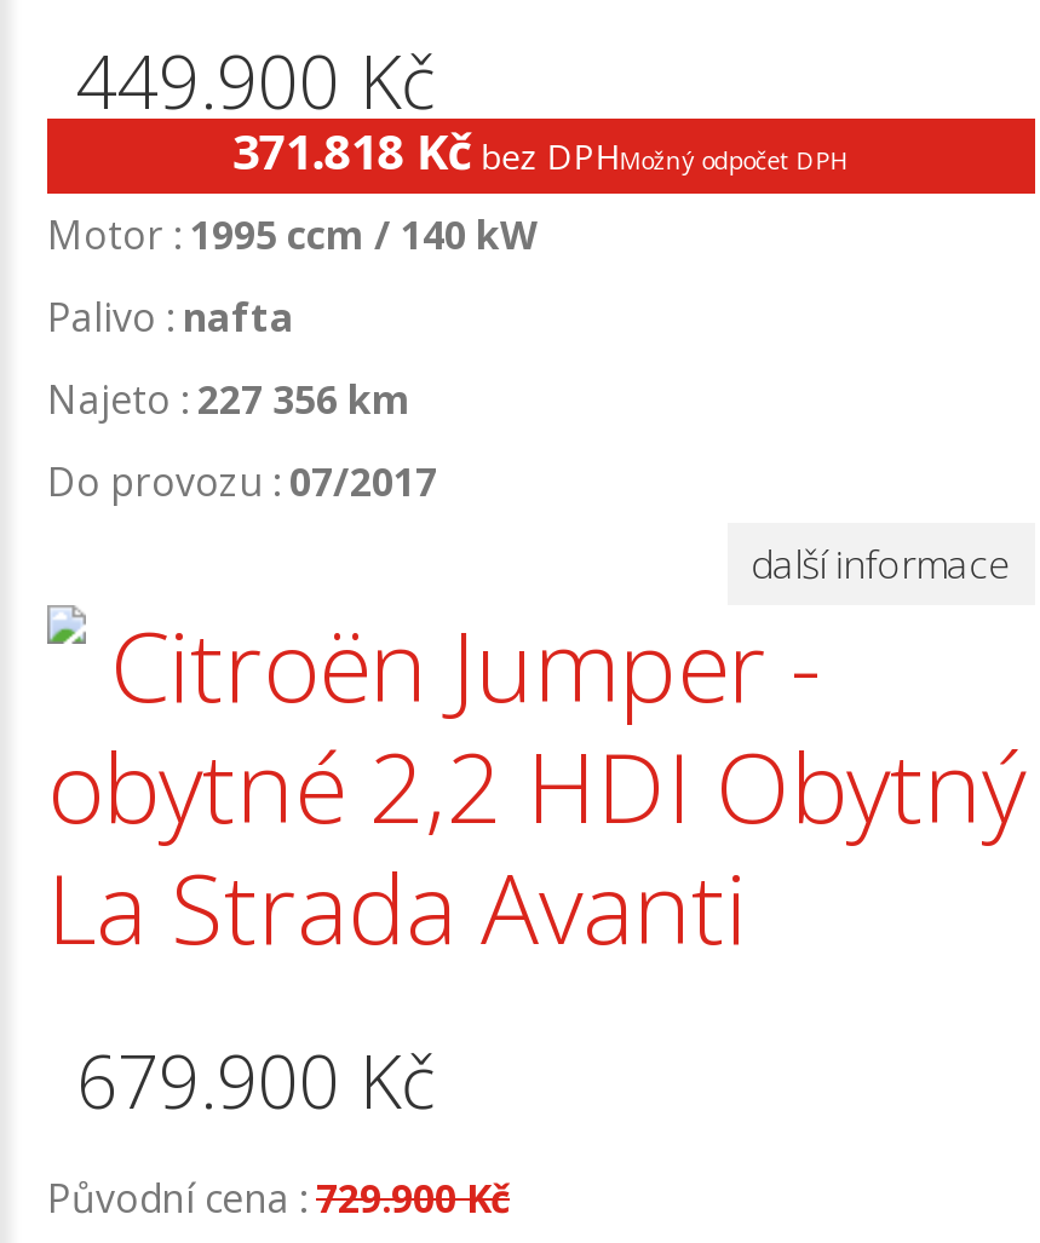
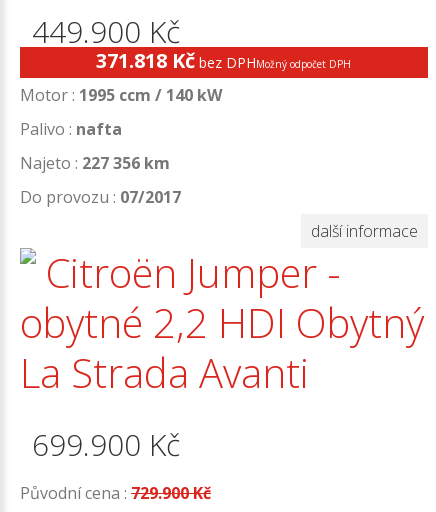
- 679.900 Kč
+ 699.900 Kč
